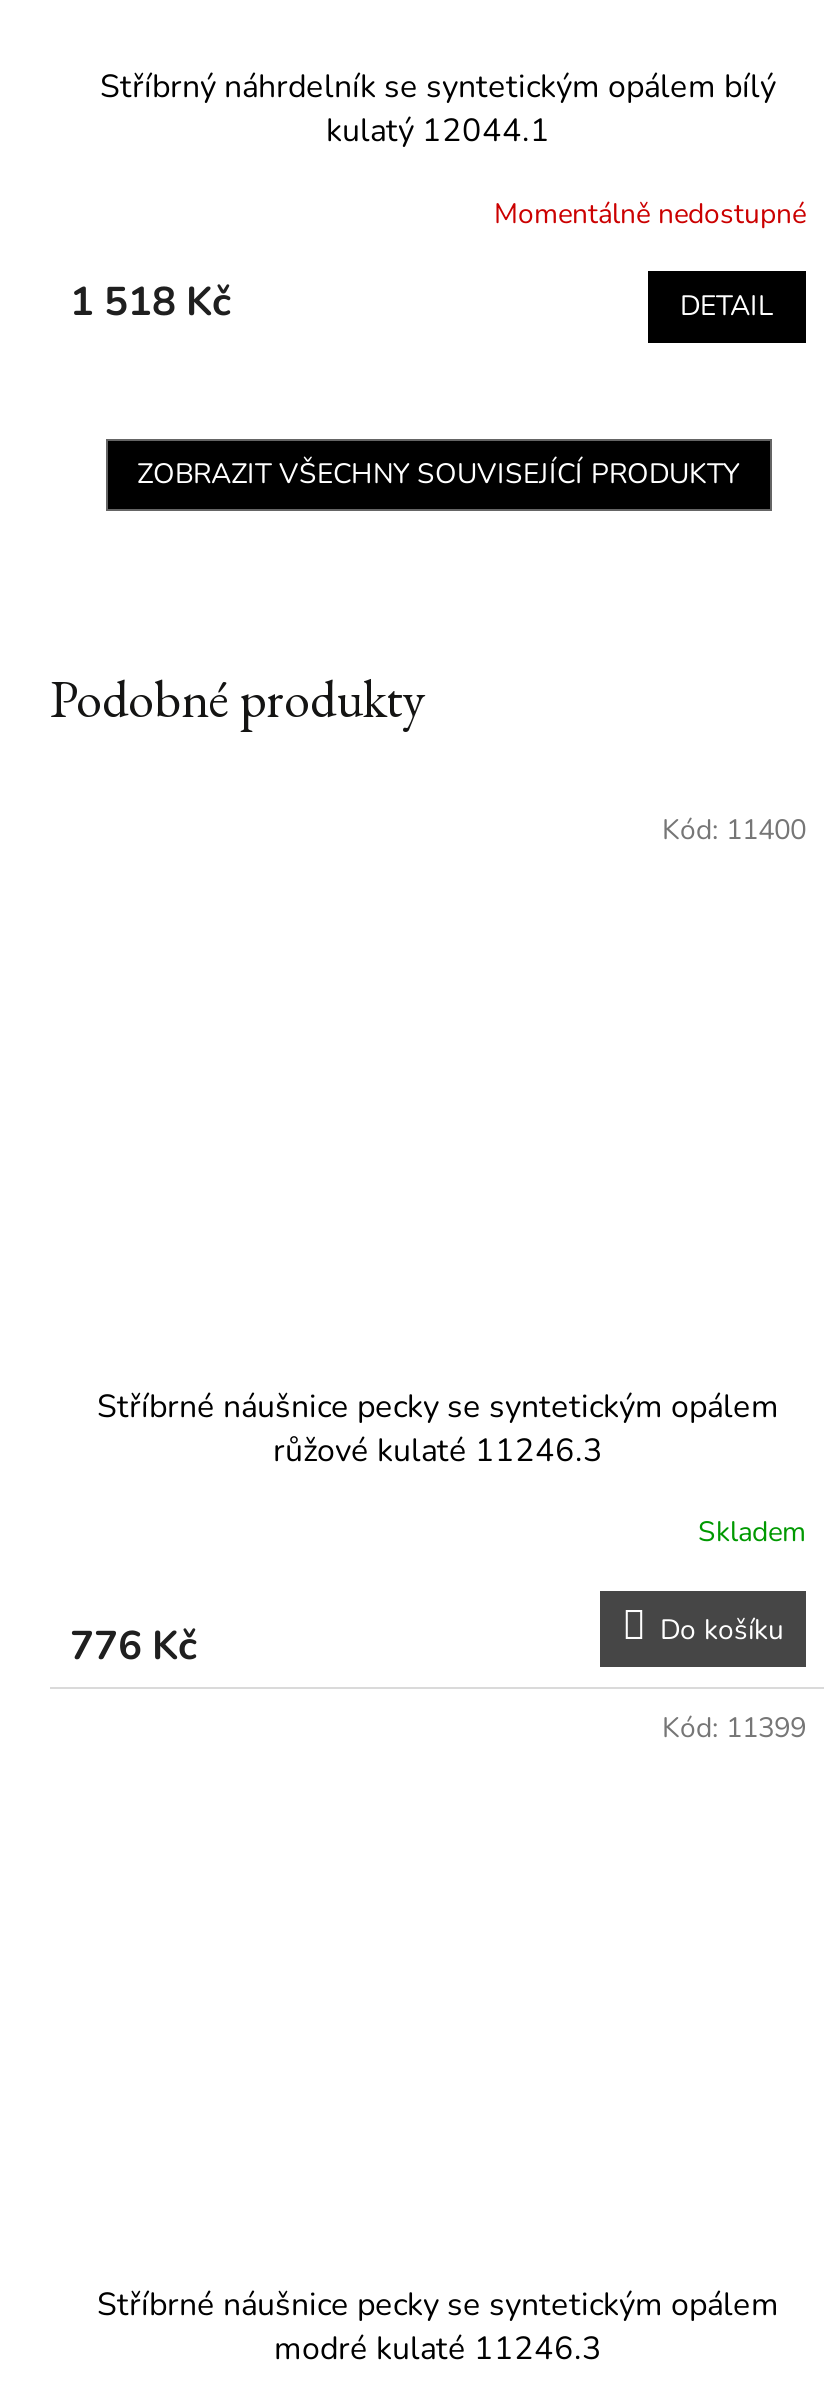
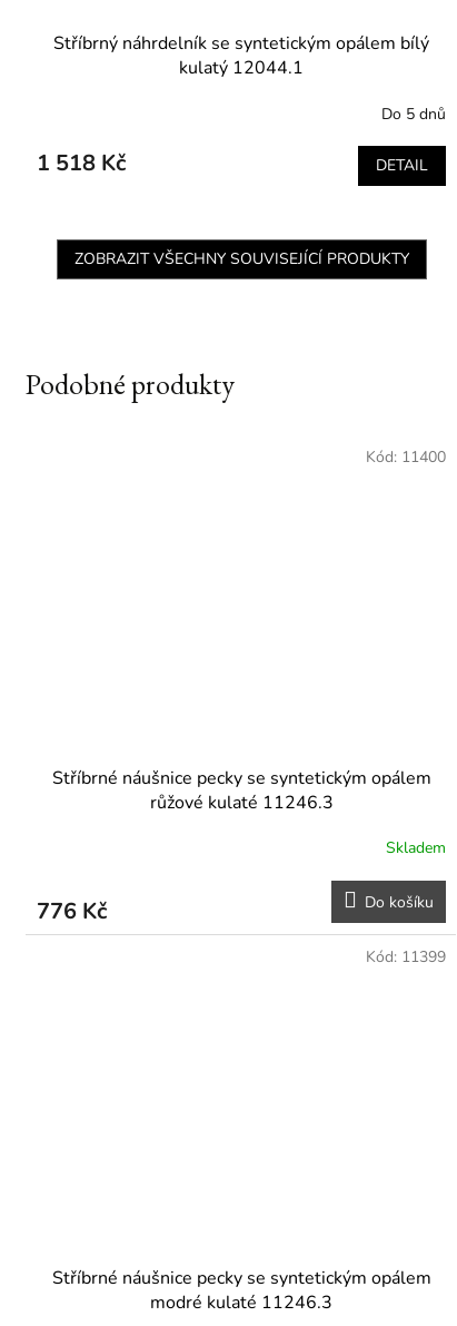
- Momentálně nedostupné
+ Do 5 dnů
